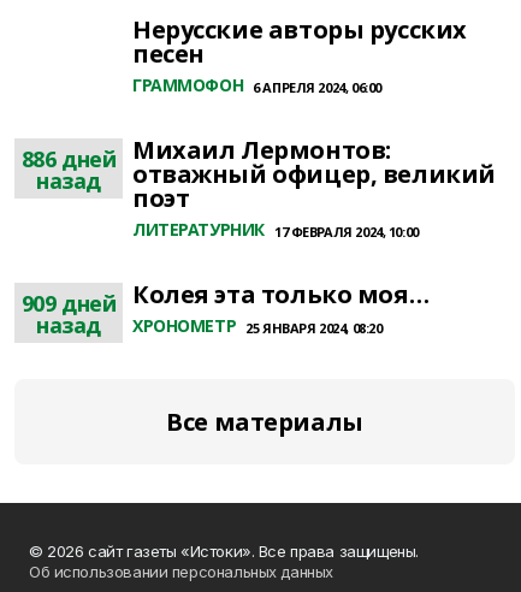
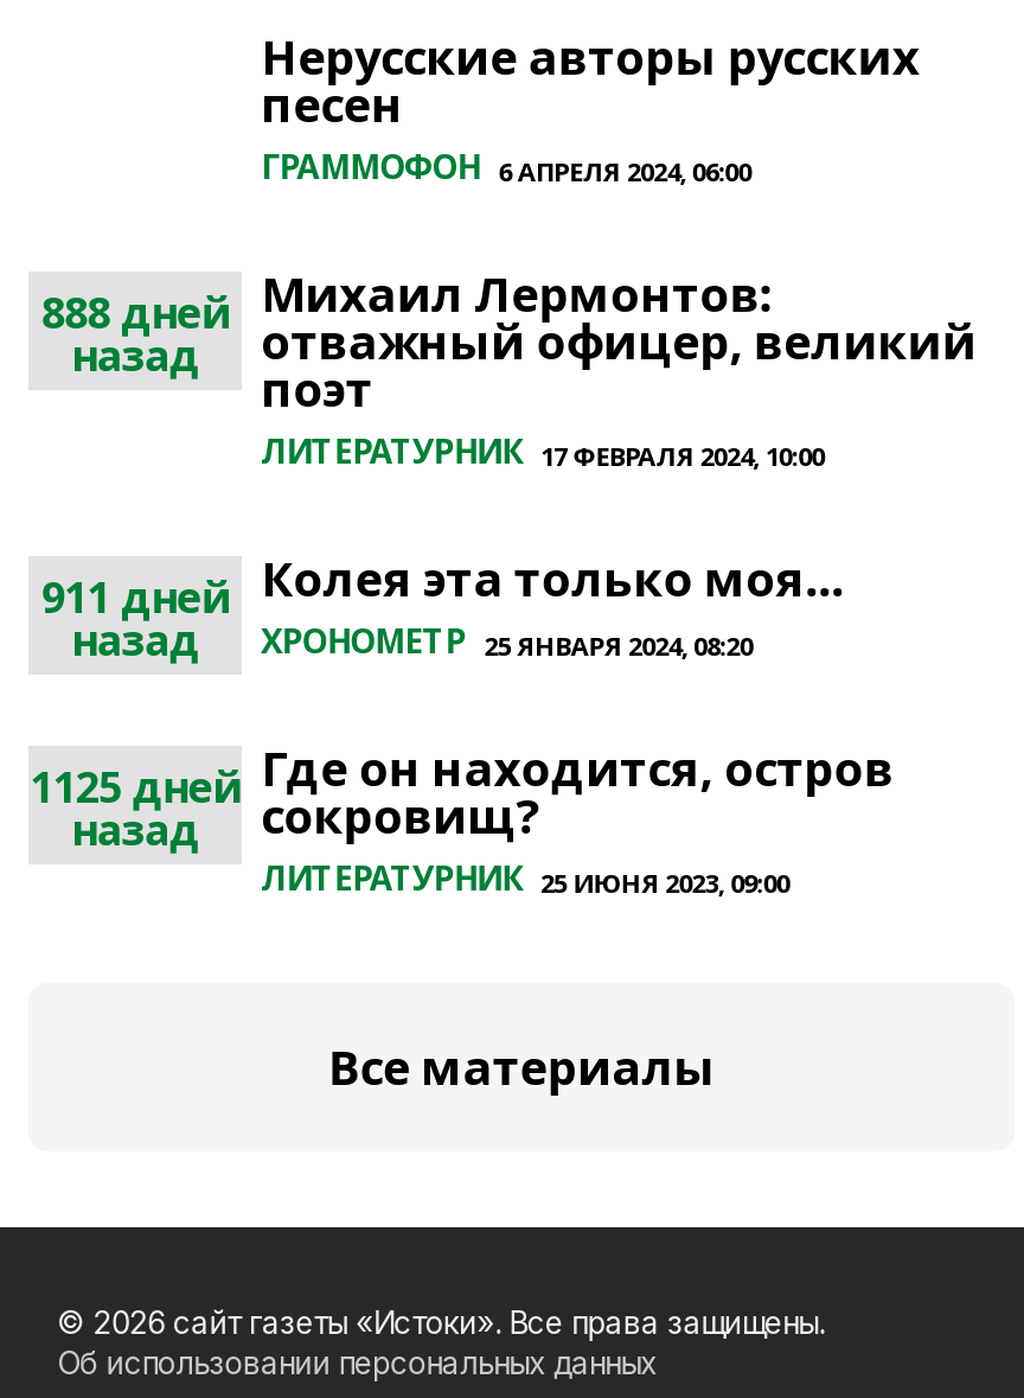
- 886 дней назад Михаил Лермонтов: отважный офицер, великий
+ 888 дней назад Михаил Лермонтов: отважный офицер, великий

- 909 дней Колея эта только моя…
+ 911 дней Колея эта только моя…

+ 1125 дней
+ назад

+ Где он находится, остров
+ сокровищ?
+ ЛИТЕРАТУРНИК 25 ИЮНЯ 2023, 09:00
